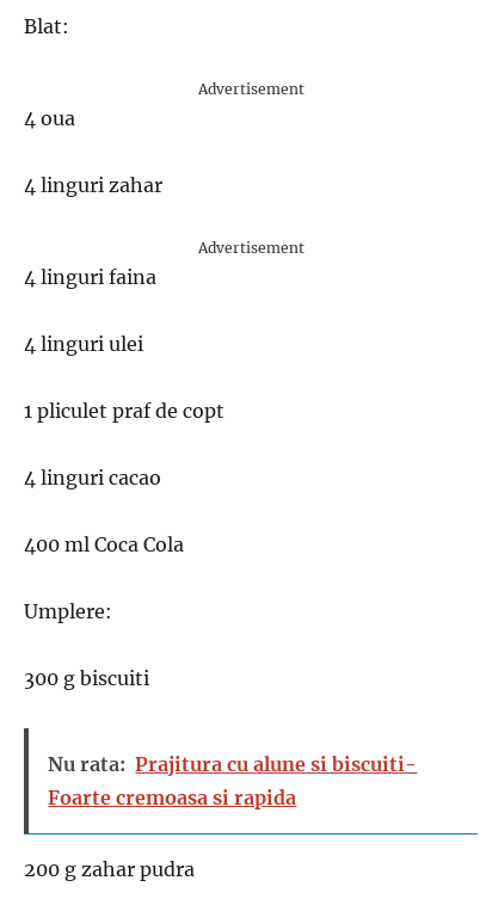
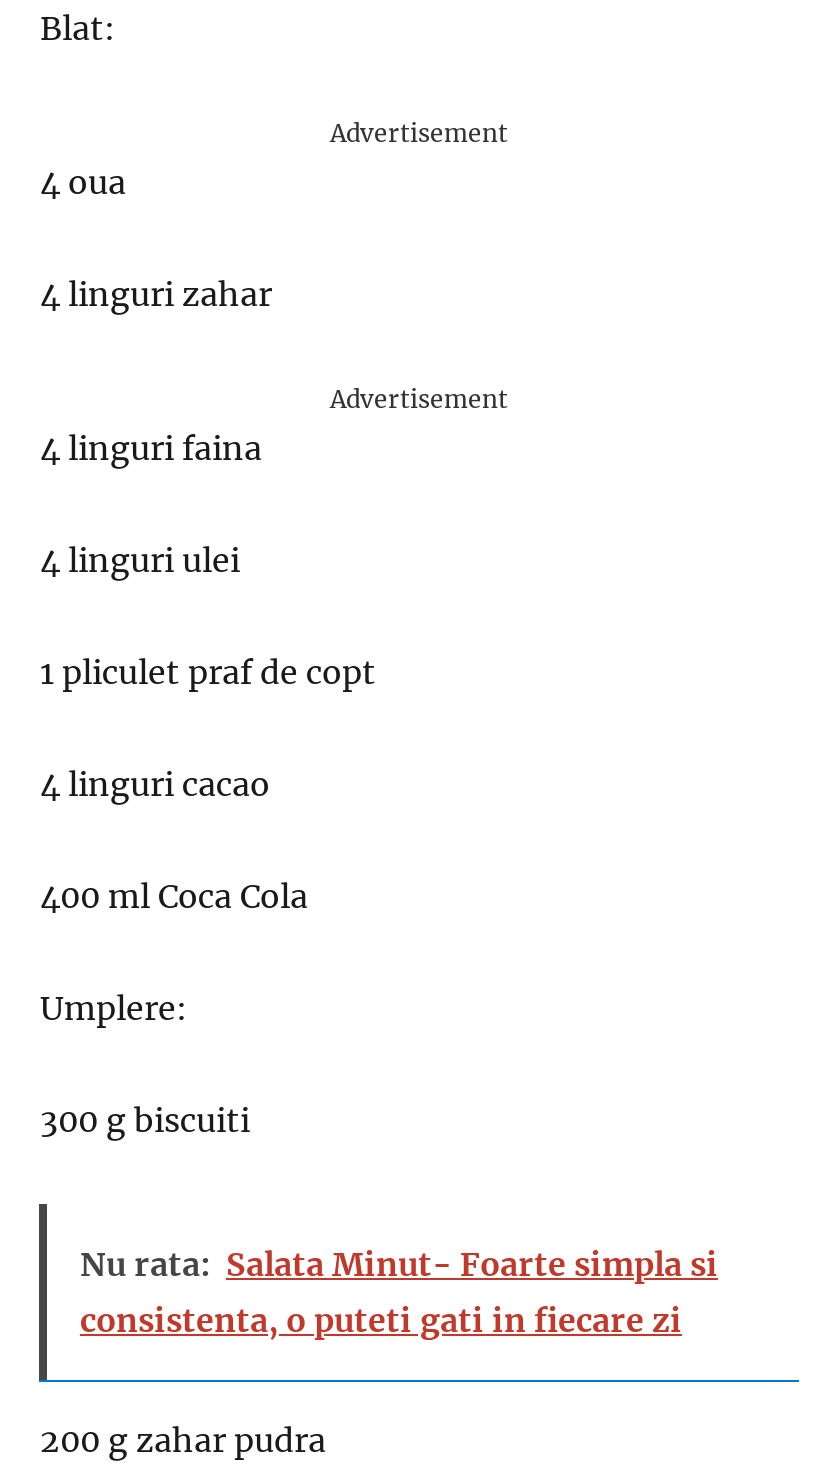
- Nu rata: Prajitura cu alune si biscuiti-
- Foarte cremoasa si rapida
+ Nu rata: Salata Minut- Foarte simpla si
+ consistenta, o puteti gati in fiecare zi
